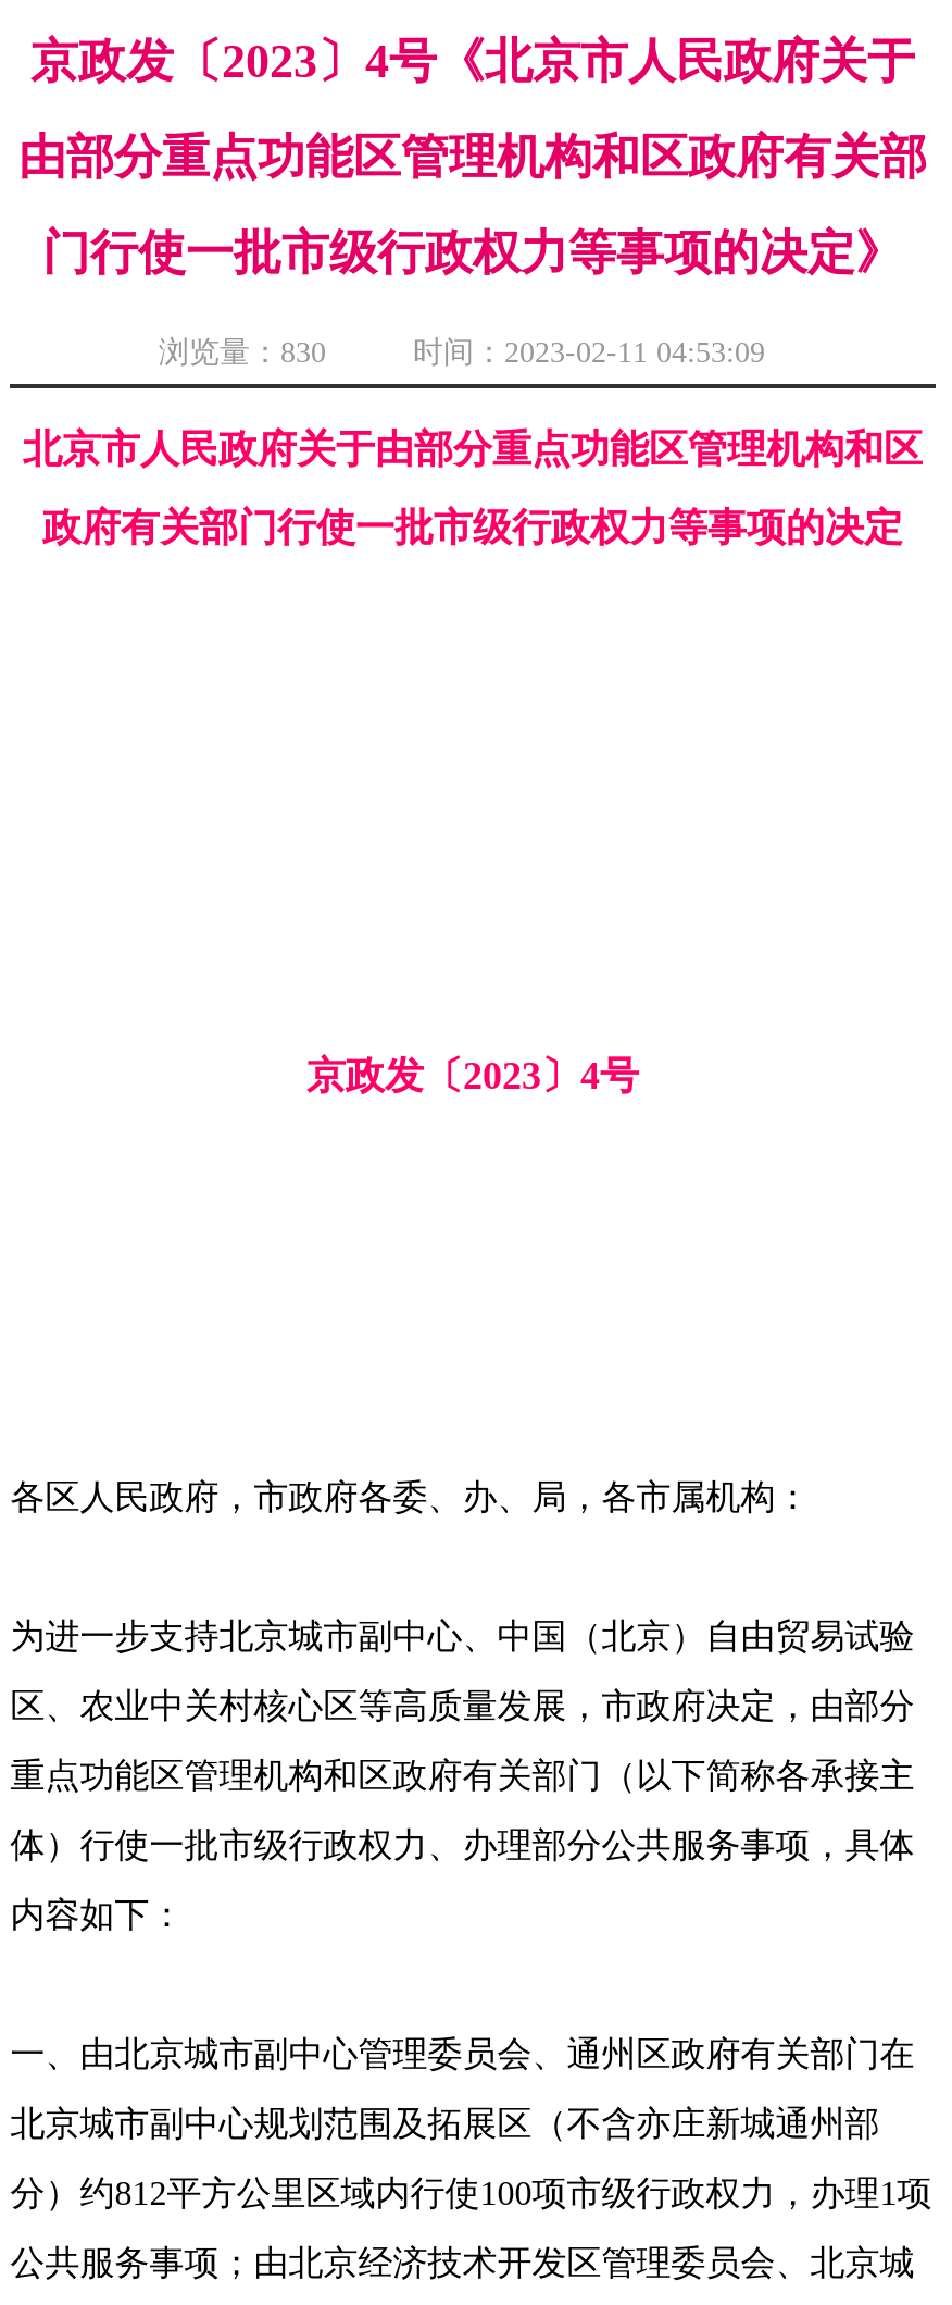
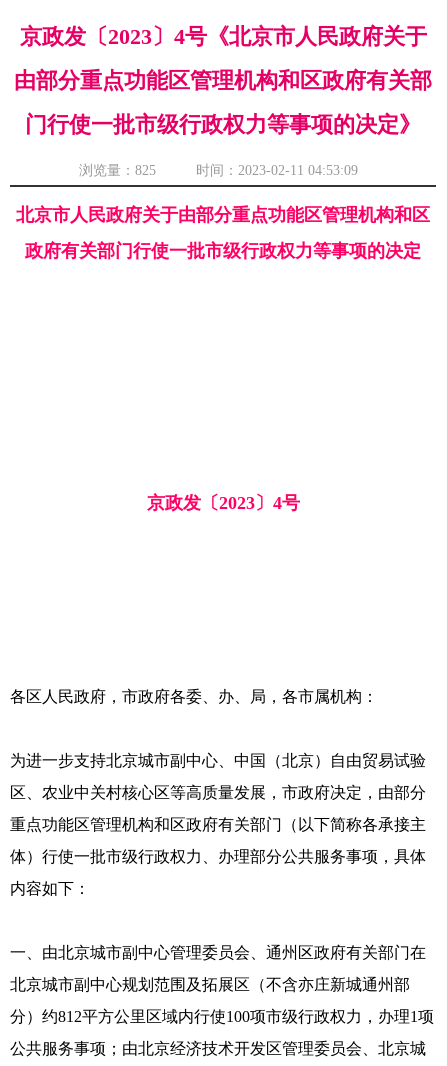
- 浏览量：830 时间：2023-02-11 04:53:09
+ 浏览量：825 时间：2023-02-11 04:53:09
